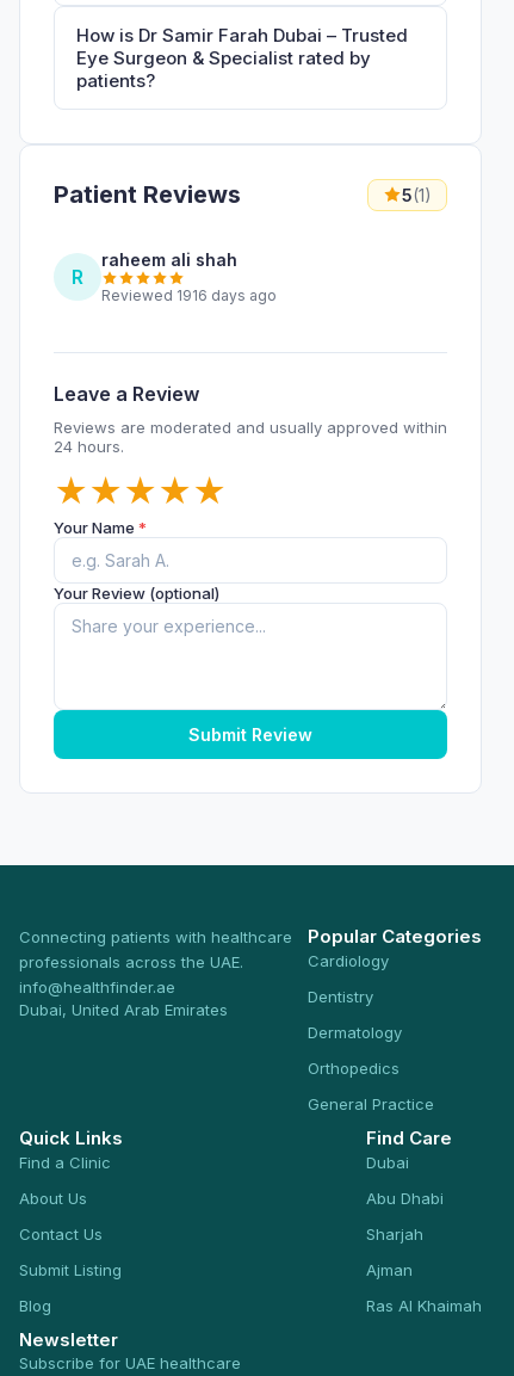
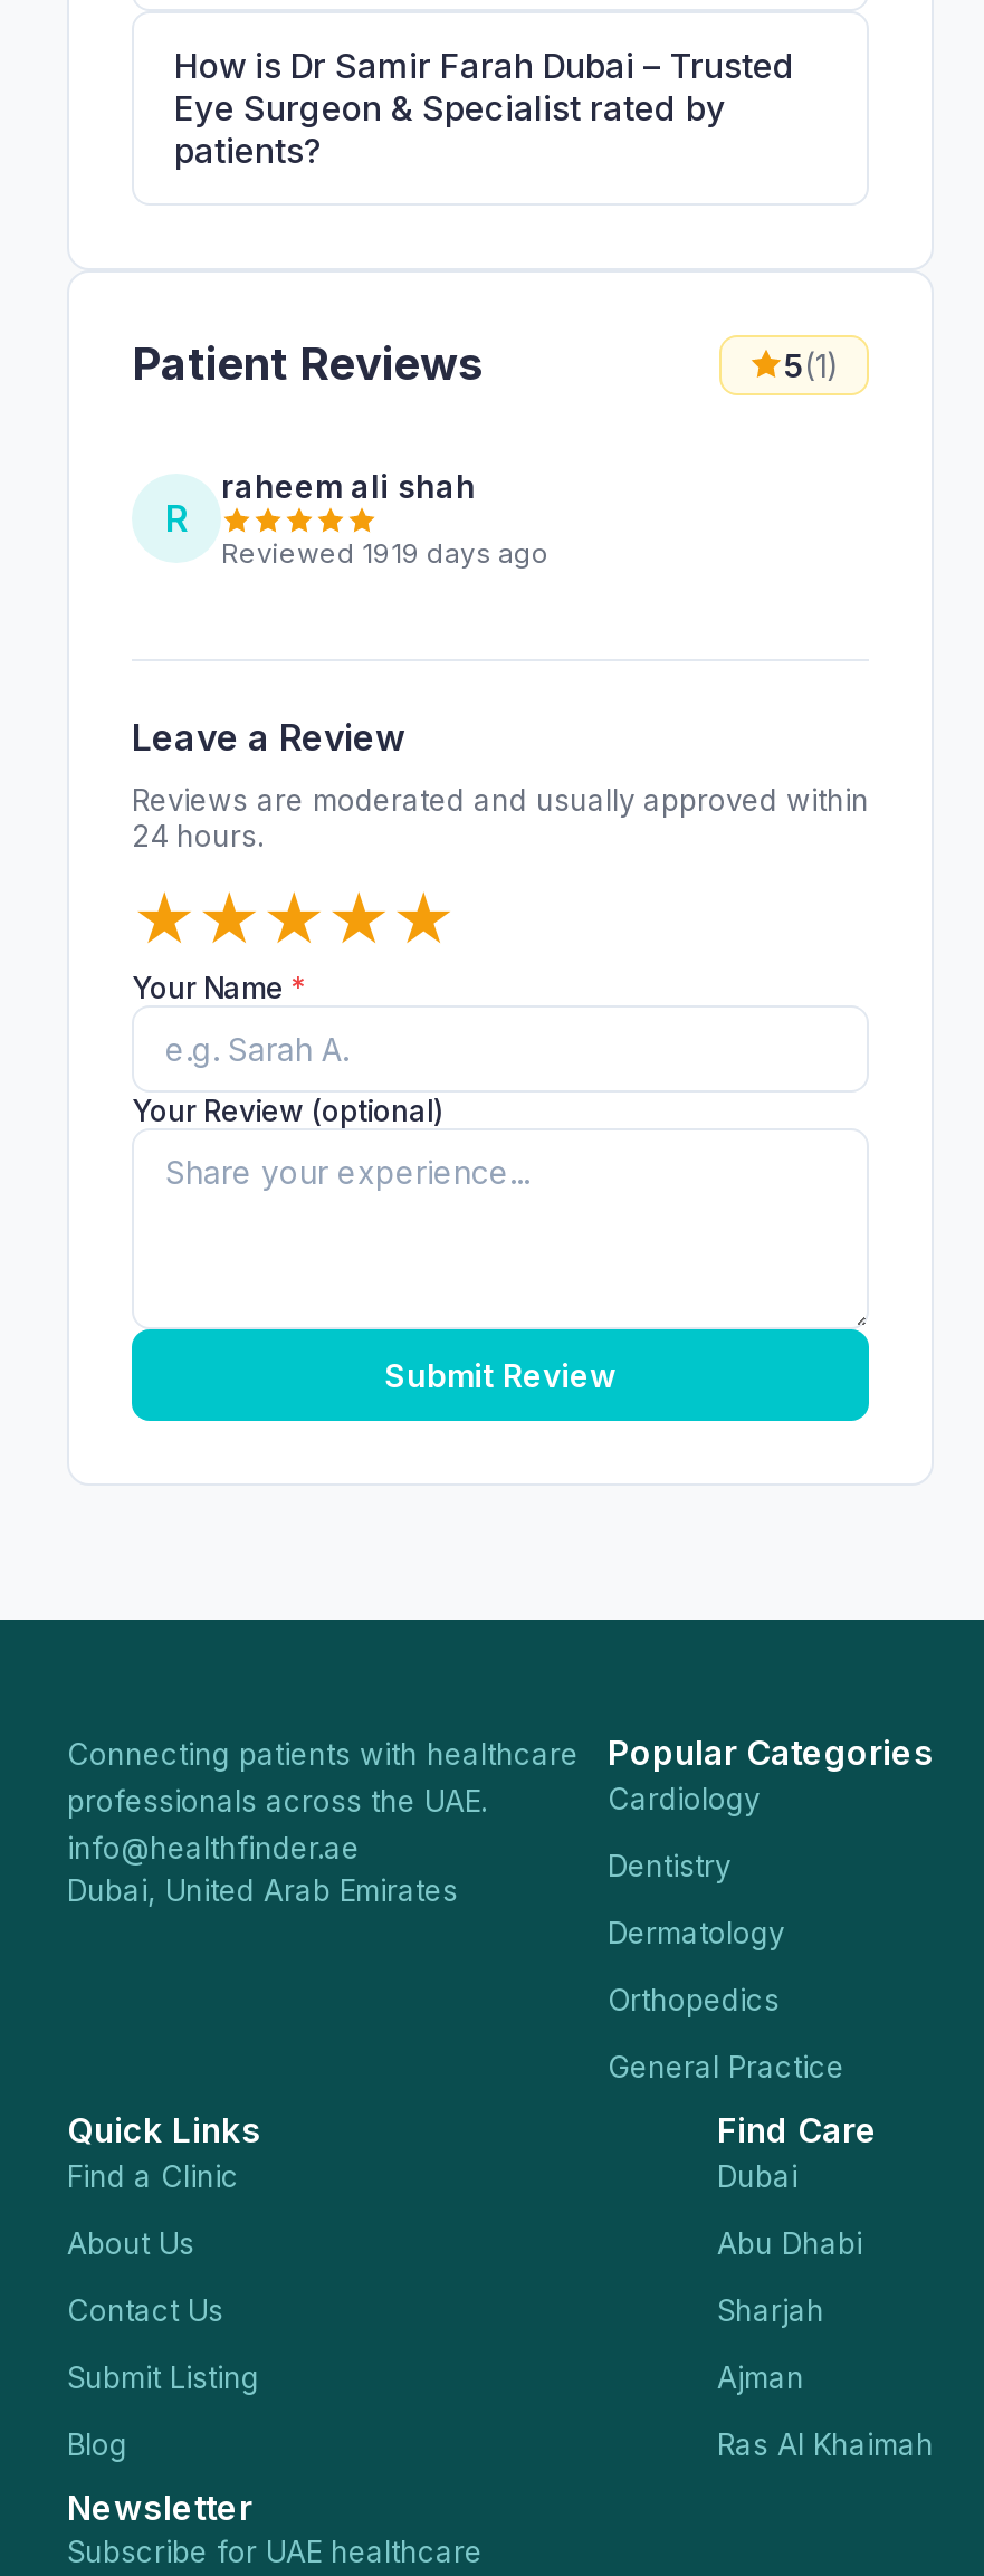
- Reviewed 1916 days ago
+ Reviewed 1919 days ago
